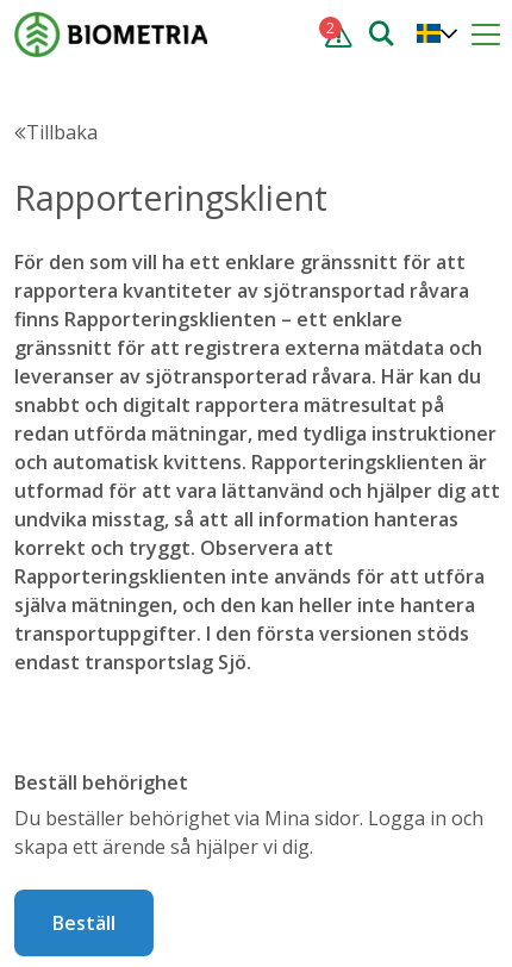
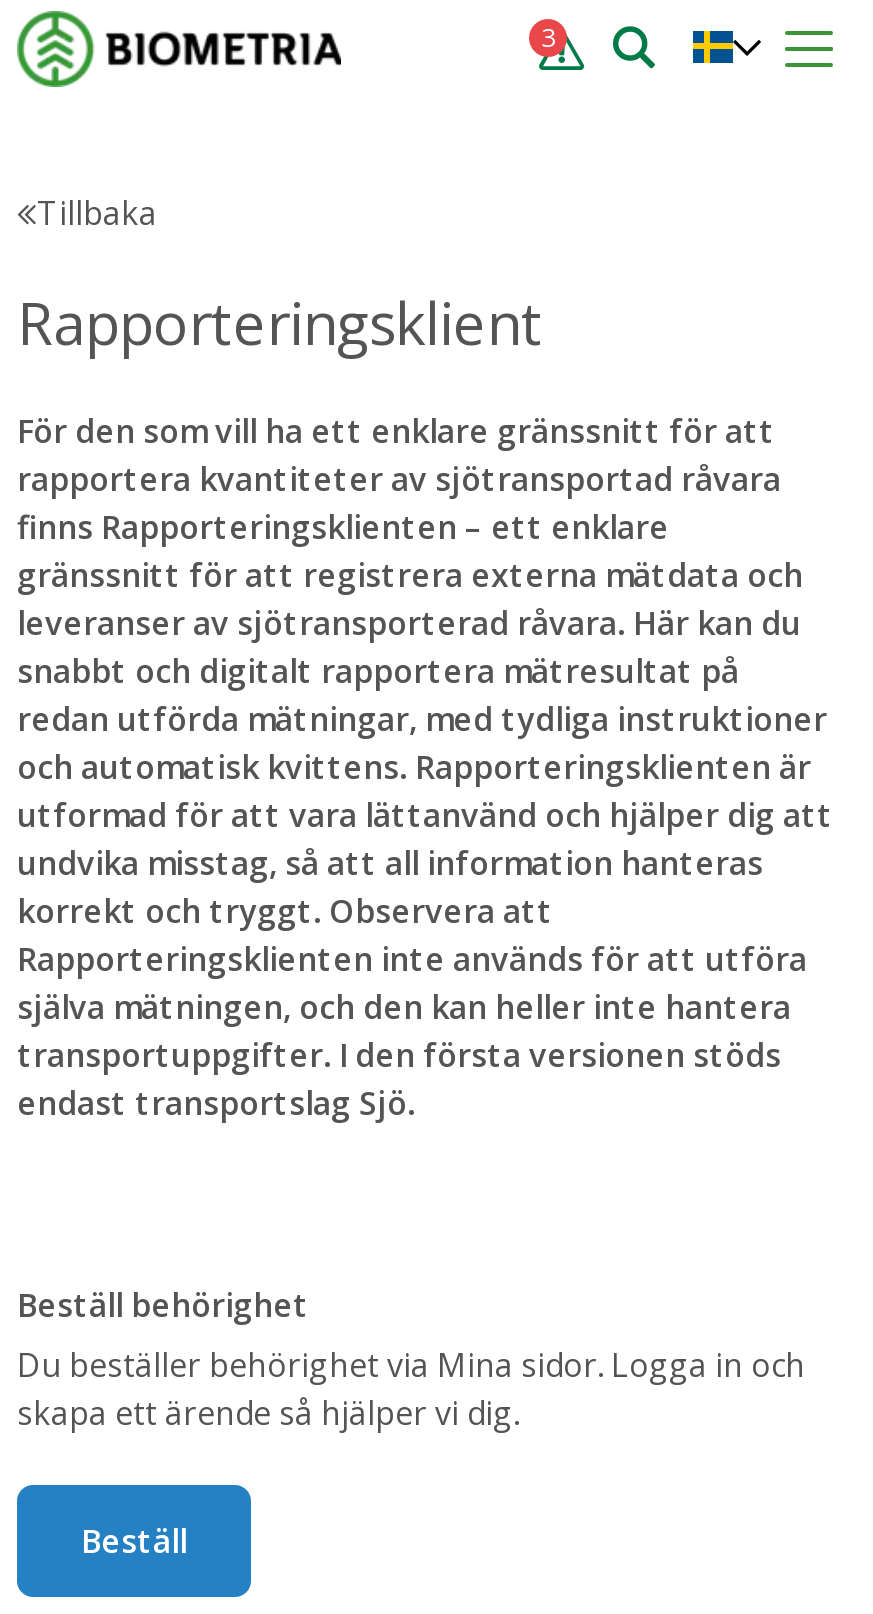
- 2
+ 3
